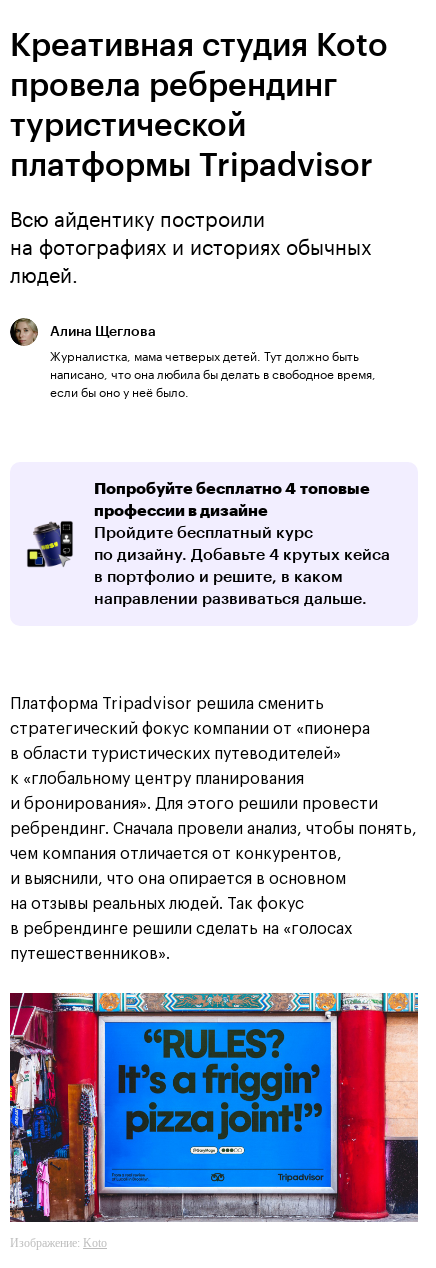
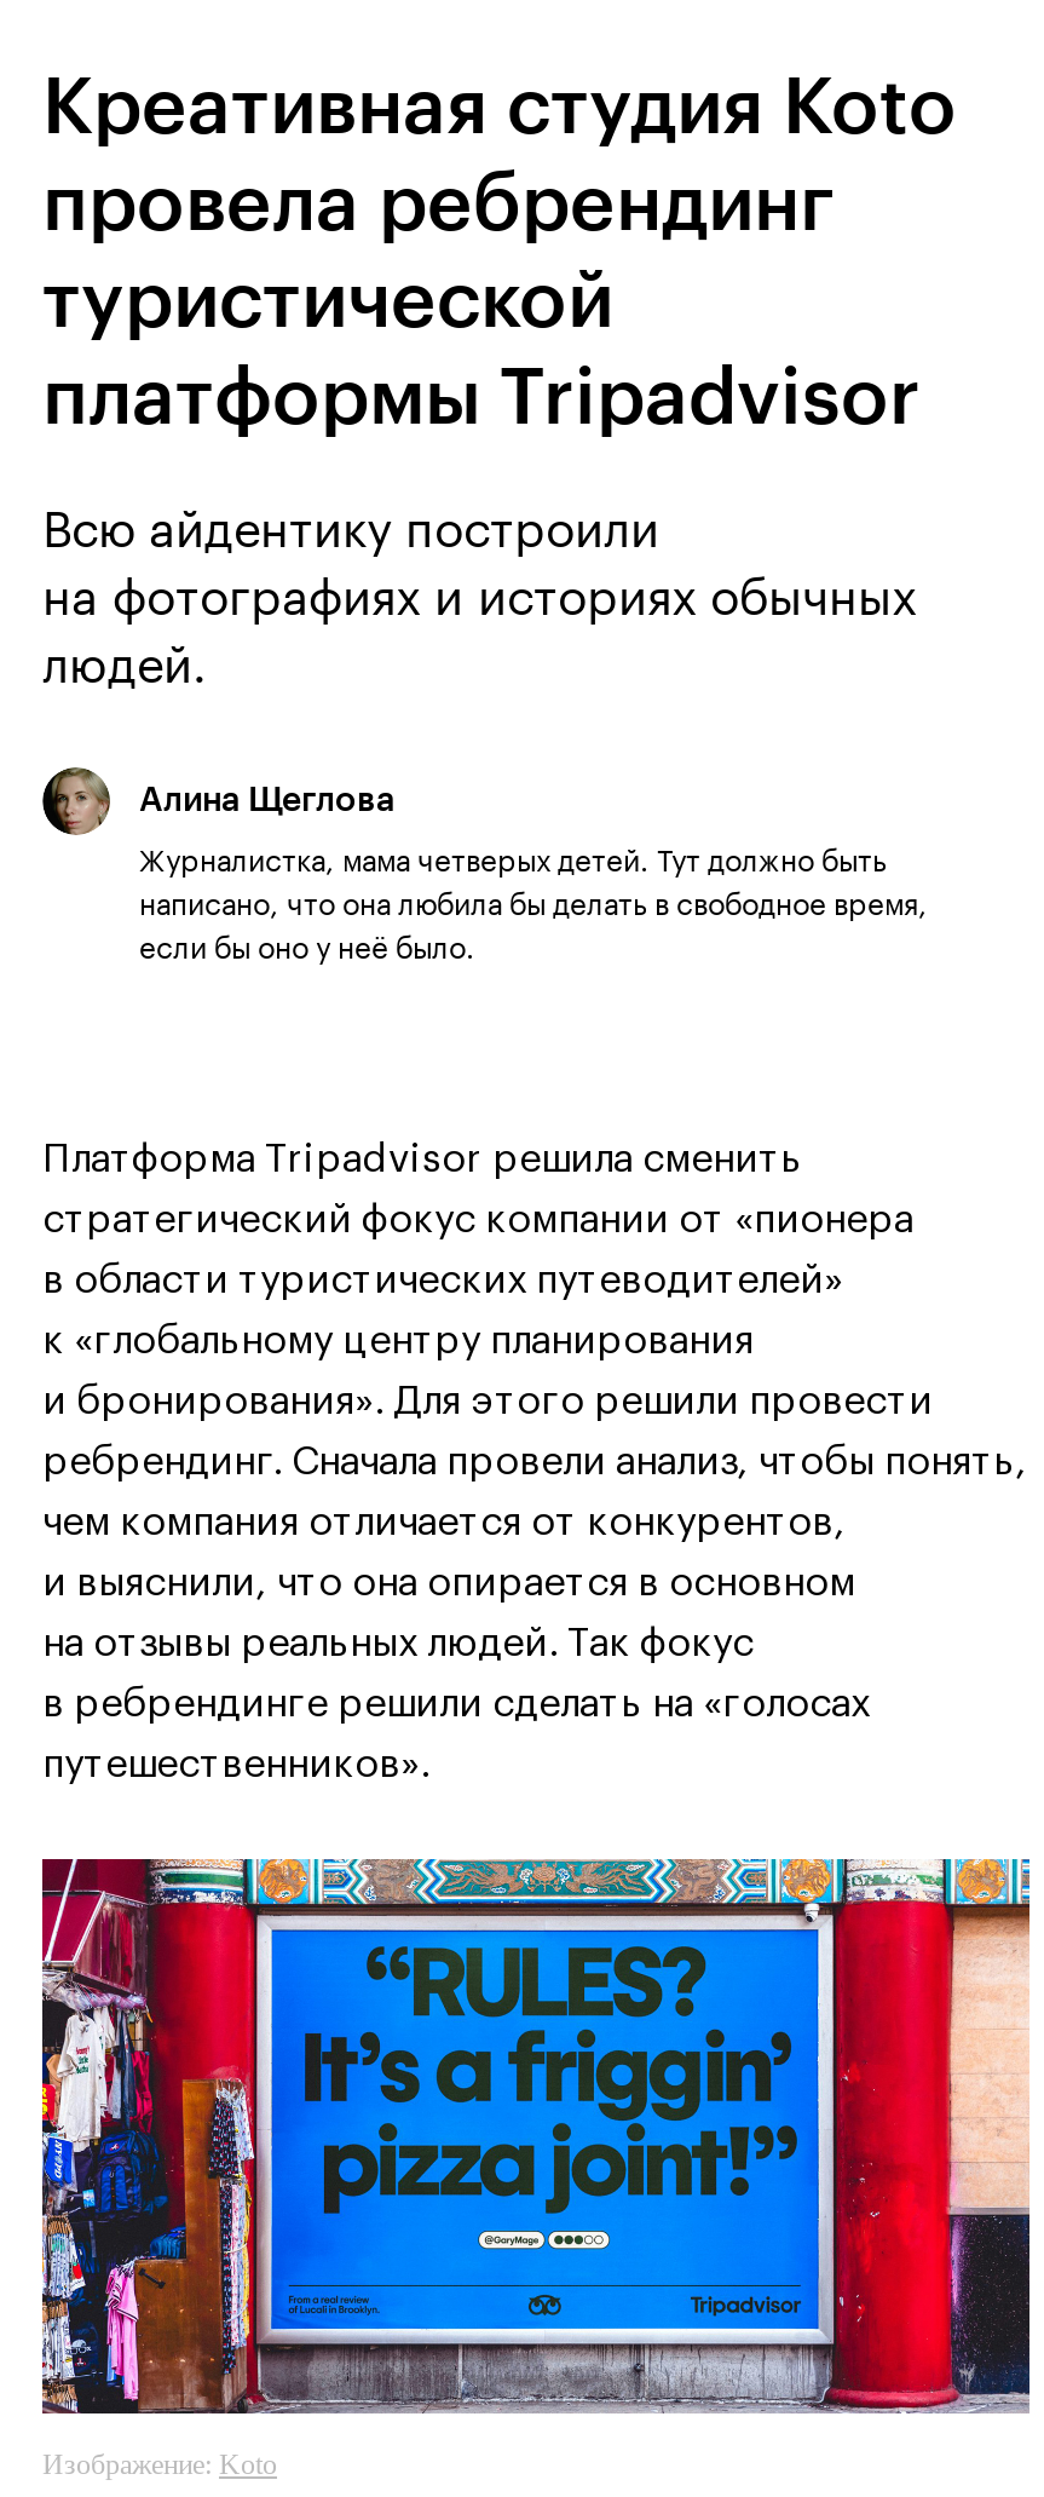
- [image]
- Попробуйте бесплатно 4 топовые
- профессии в дизайне
- Пройдите бесплатный курс
- по дизайну. Добавьте 4 крутых кейса
- в портфолио и решите, в каком
- направлении развиваться дальше.
